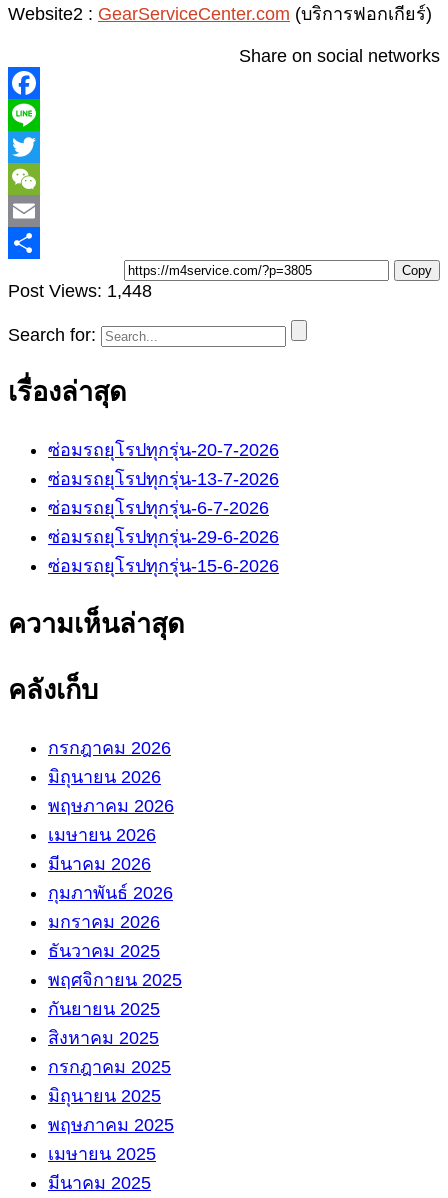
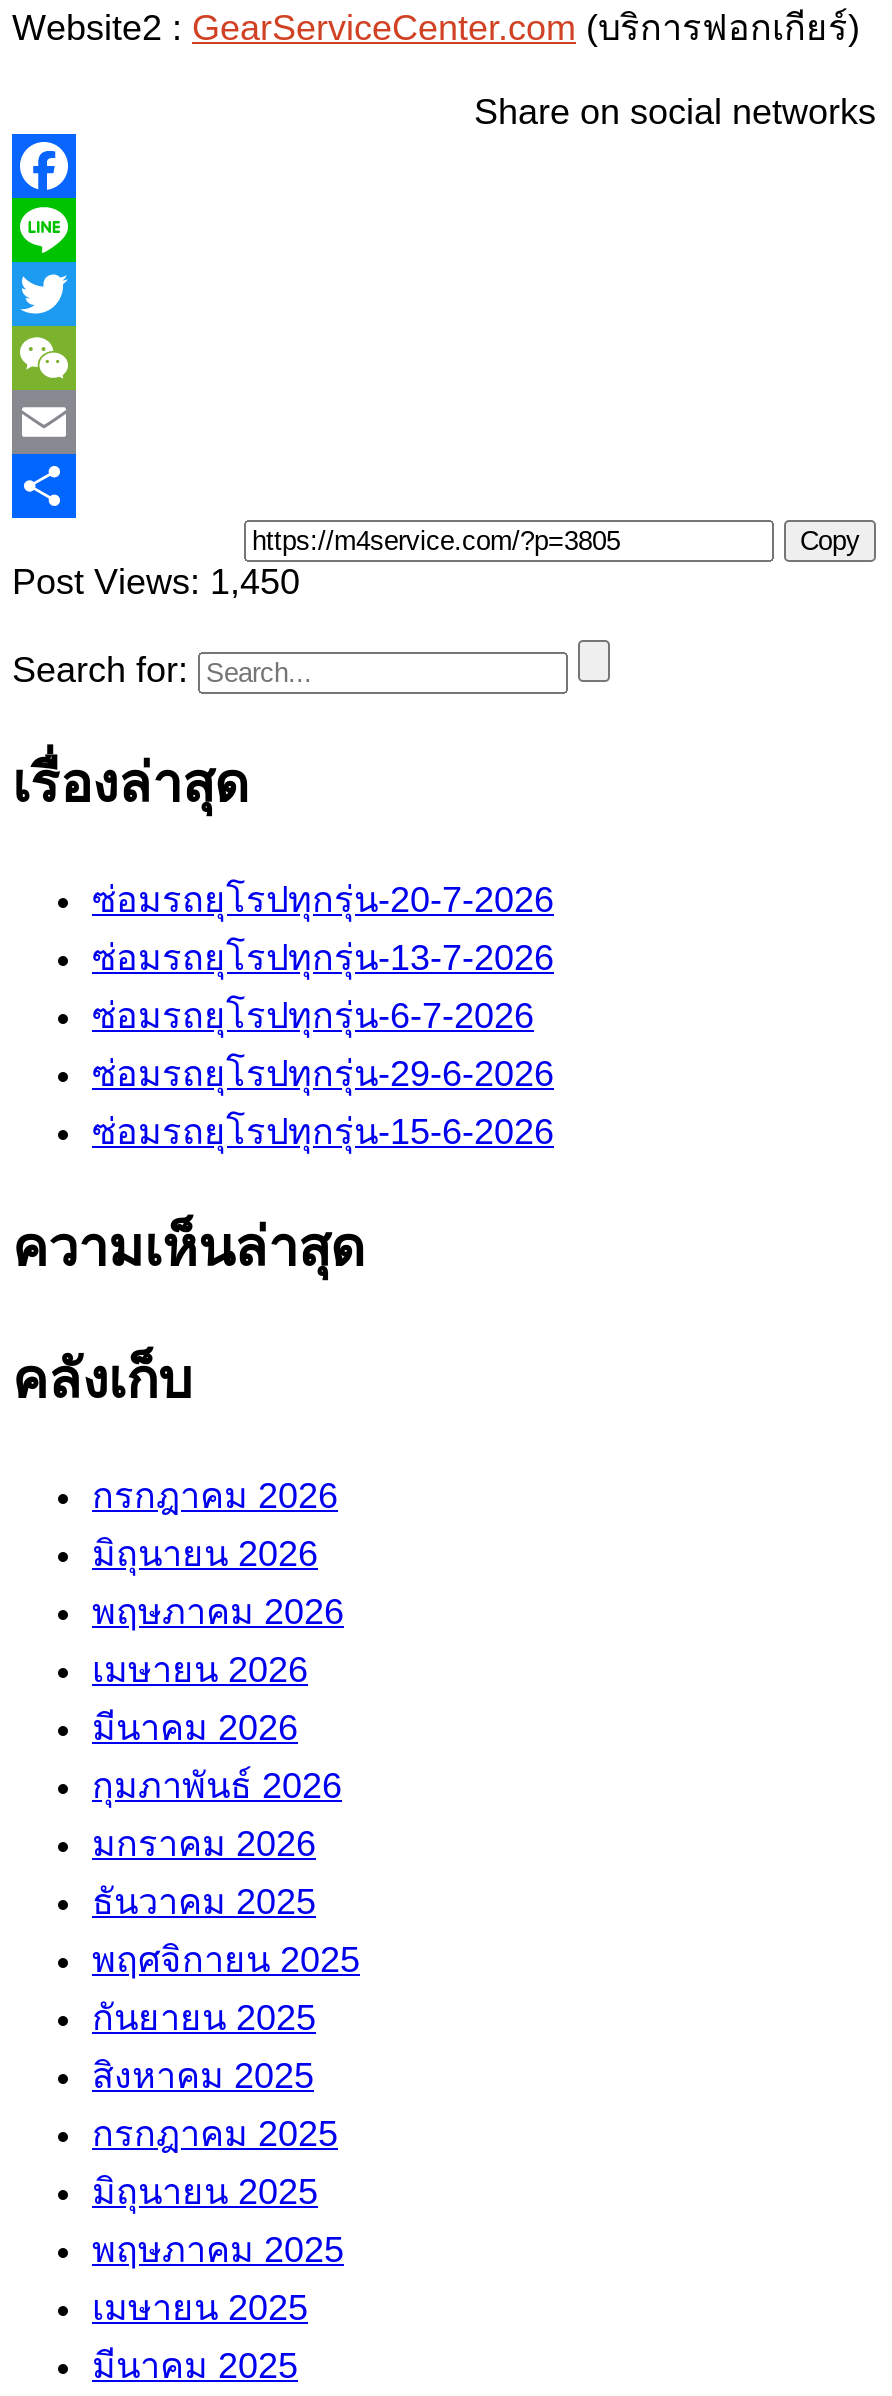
- Post Views: 1,448
+ Post Views: 1,450
